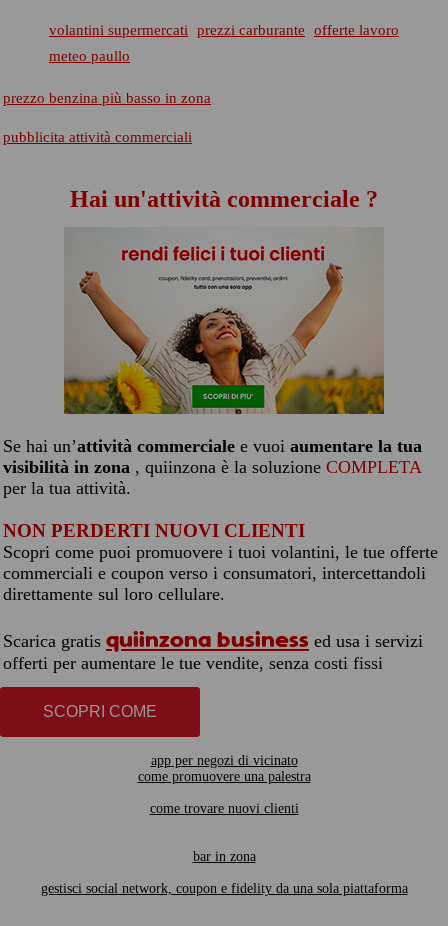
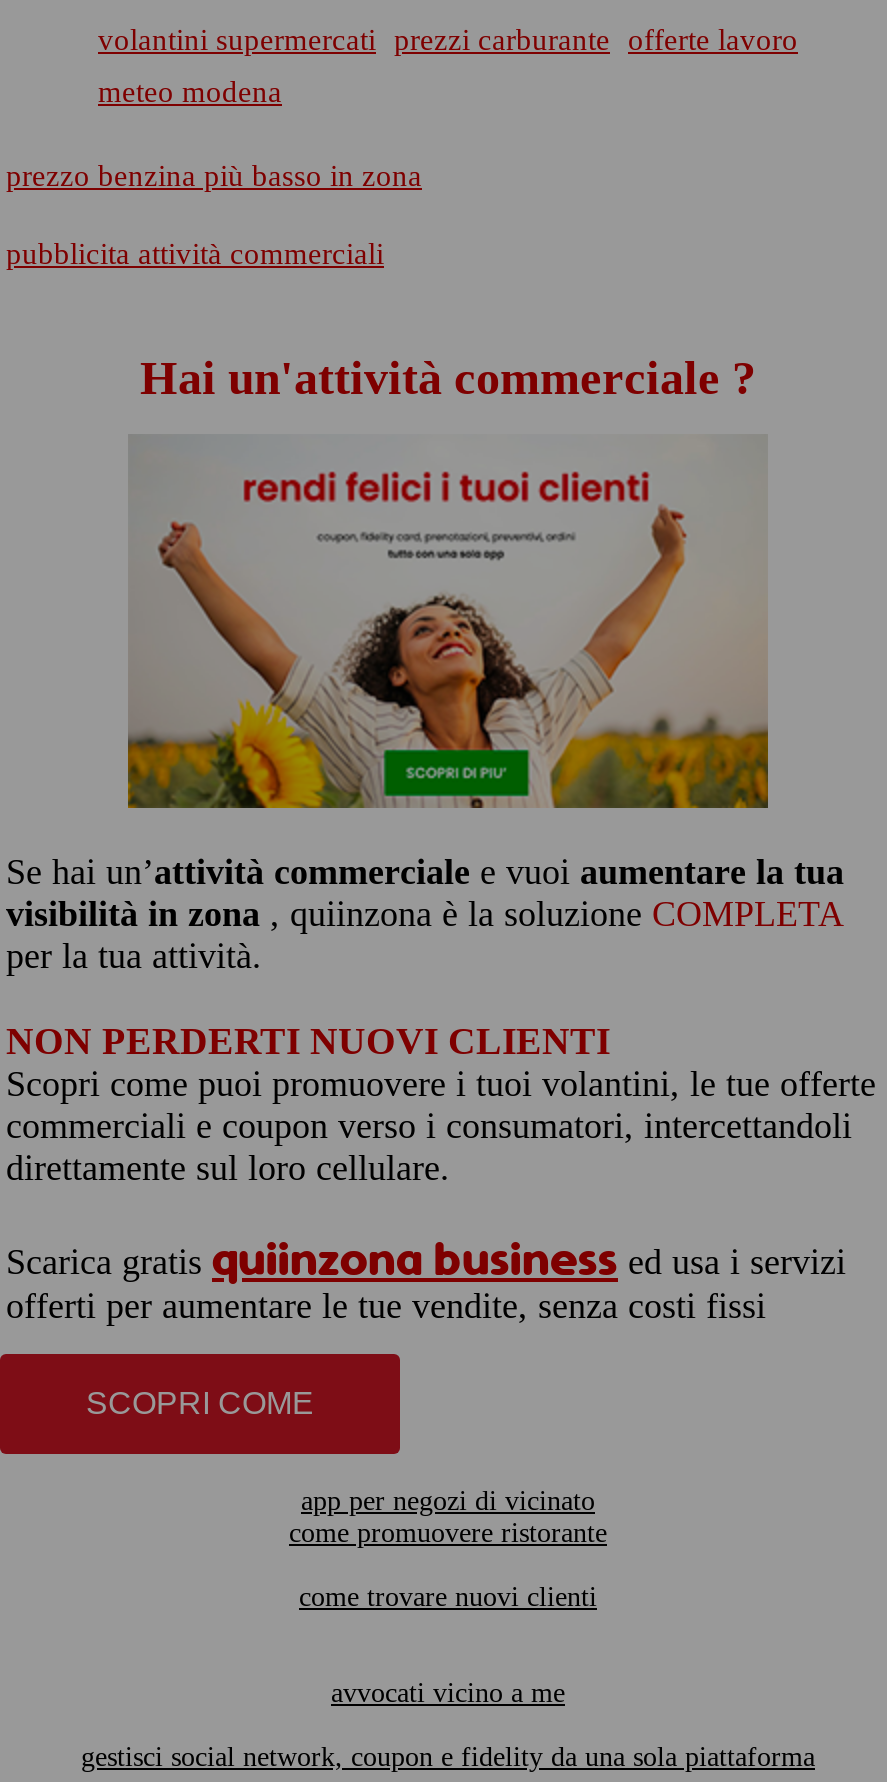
- meteo paullo
+ meteo modena

- come promuovere una palestra
+ come promuovere ristorante

- bar in zona
+ avvocati vicino a me
